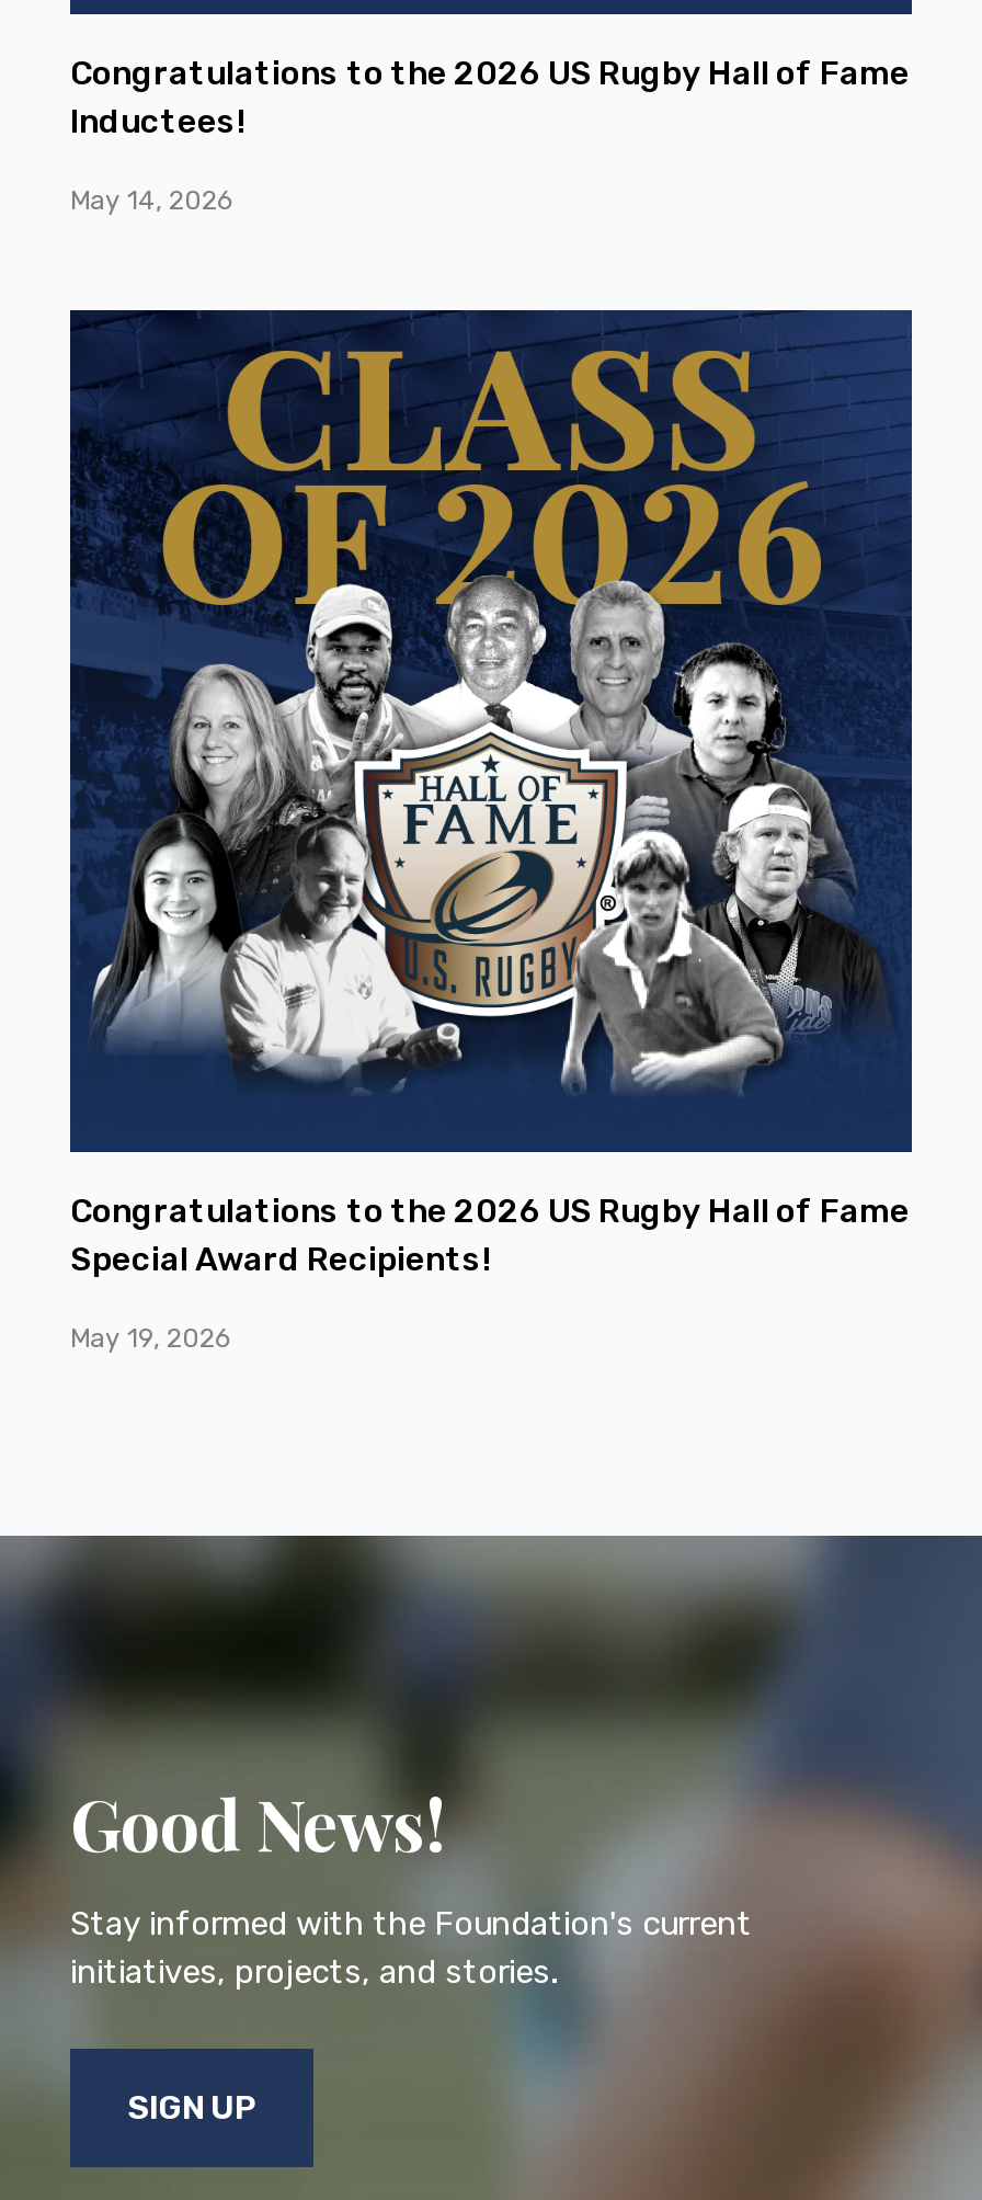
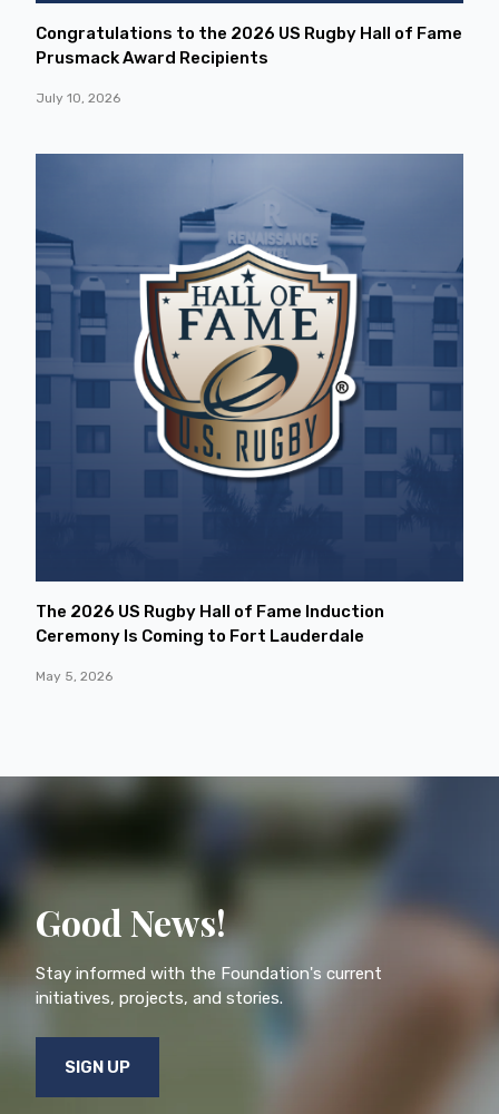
- Inductees!
+ Prusmack Award Recipients

- May 14, 2026
+ July 10, 2026

- [image]
+ [image]

- Congratulations to the 2026 US Rugby Hall of Fame
- Special Award Recipients!
+ The 2026 US Rugby Hall of Fame Induction
+ Ceremony Is Coming to Fort Lauderdale

- May 19, 2026
+ May 5, 2026
